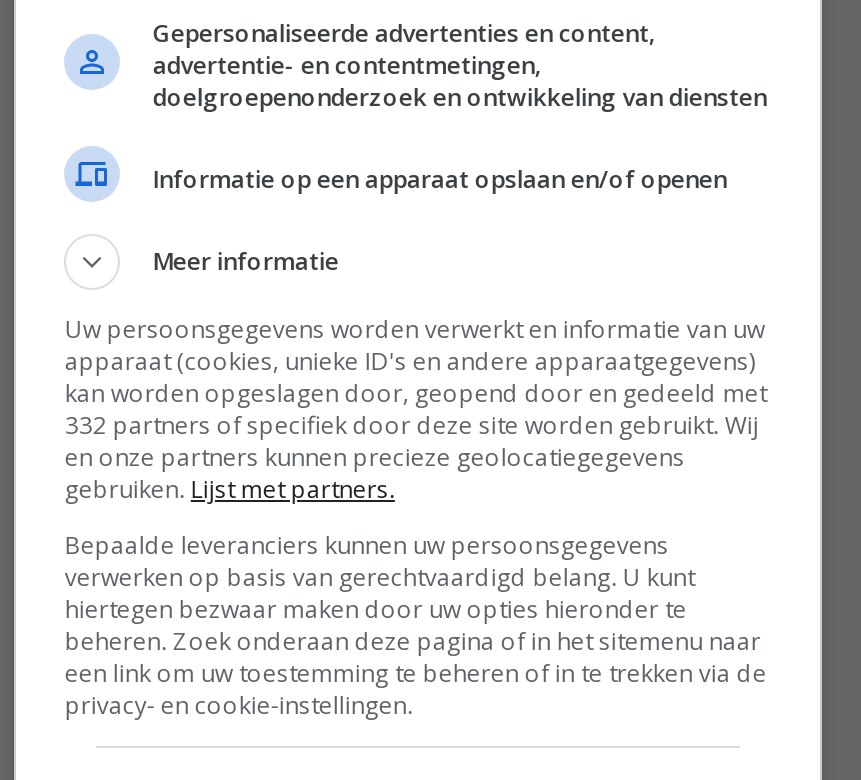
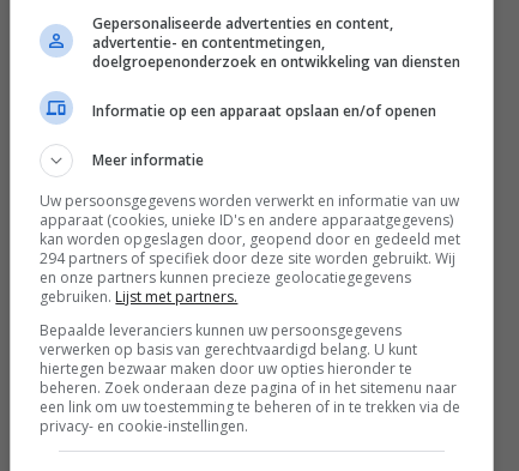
- 332 partners of specifiek door deze site worden gebruikt. Wij
+ 294 partners of specifiek door deze site worden gebruikt. Wij
